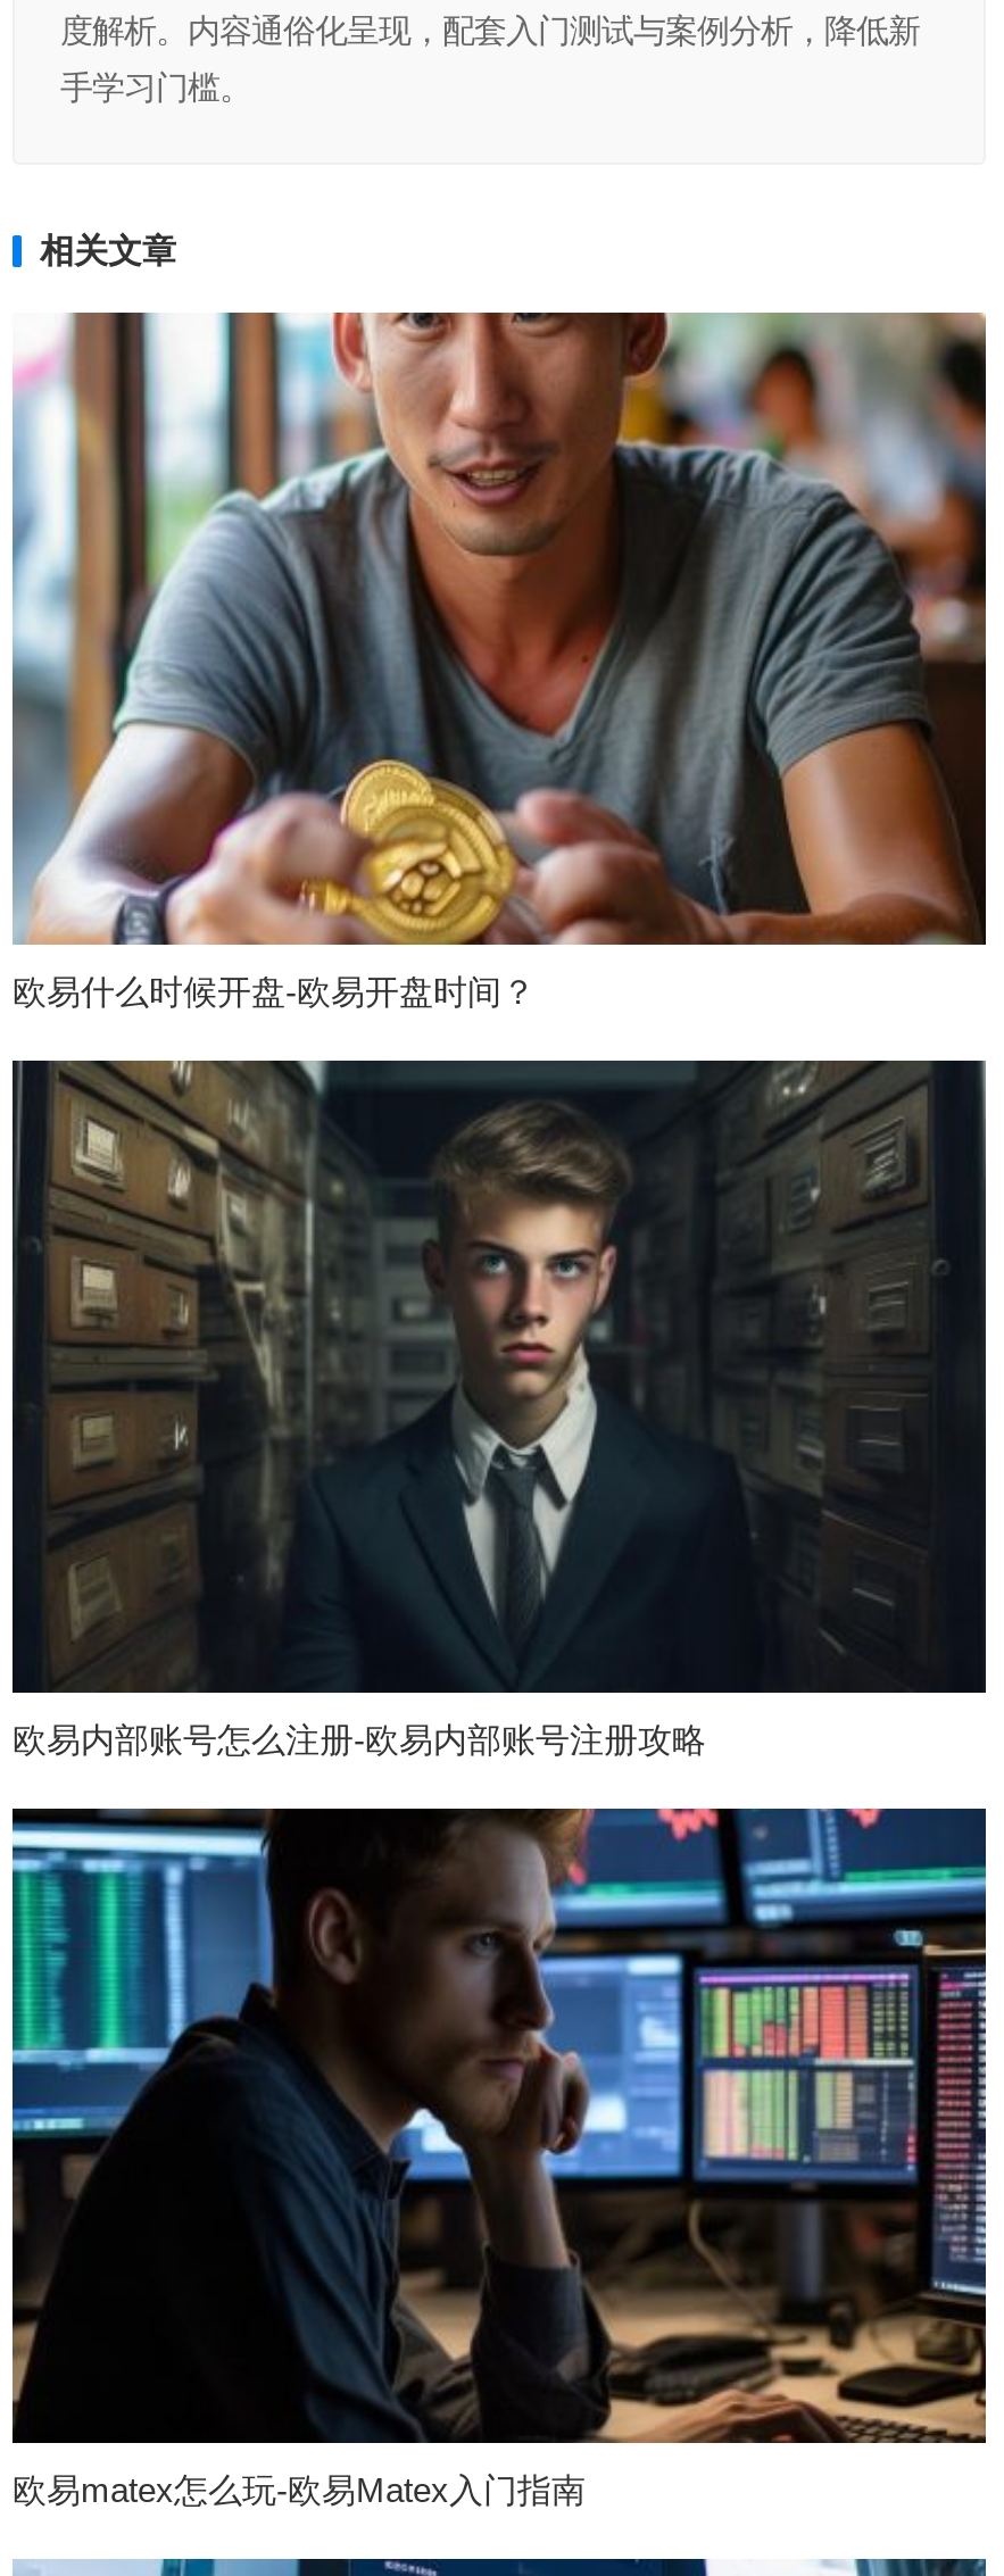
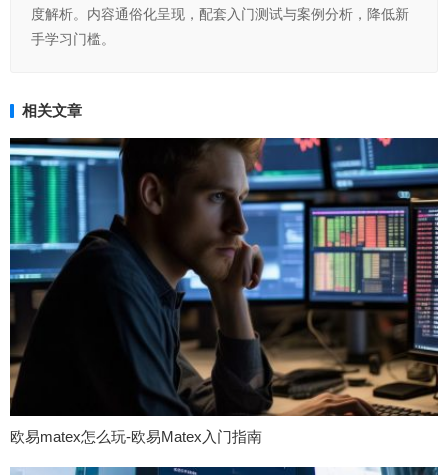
- [image]
- 欧易什么时候开盘-欧易开盘时间？

- [image]
- 欧易内部账号怎么注册-欧易内部账号注册攻略
